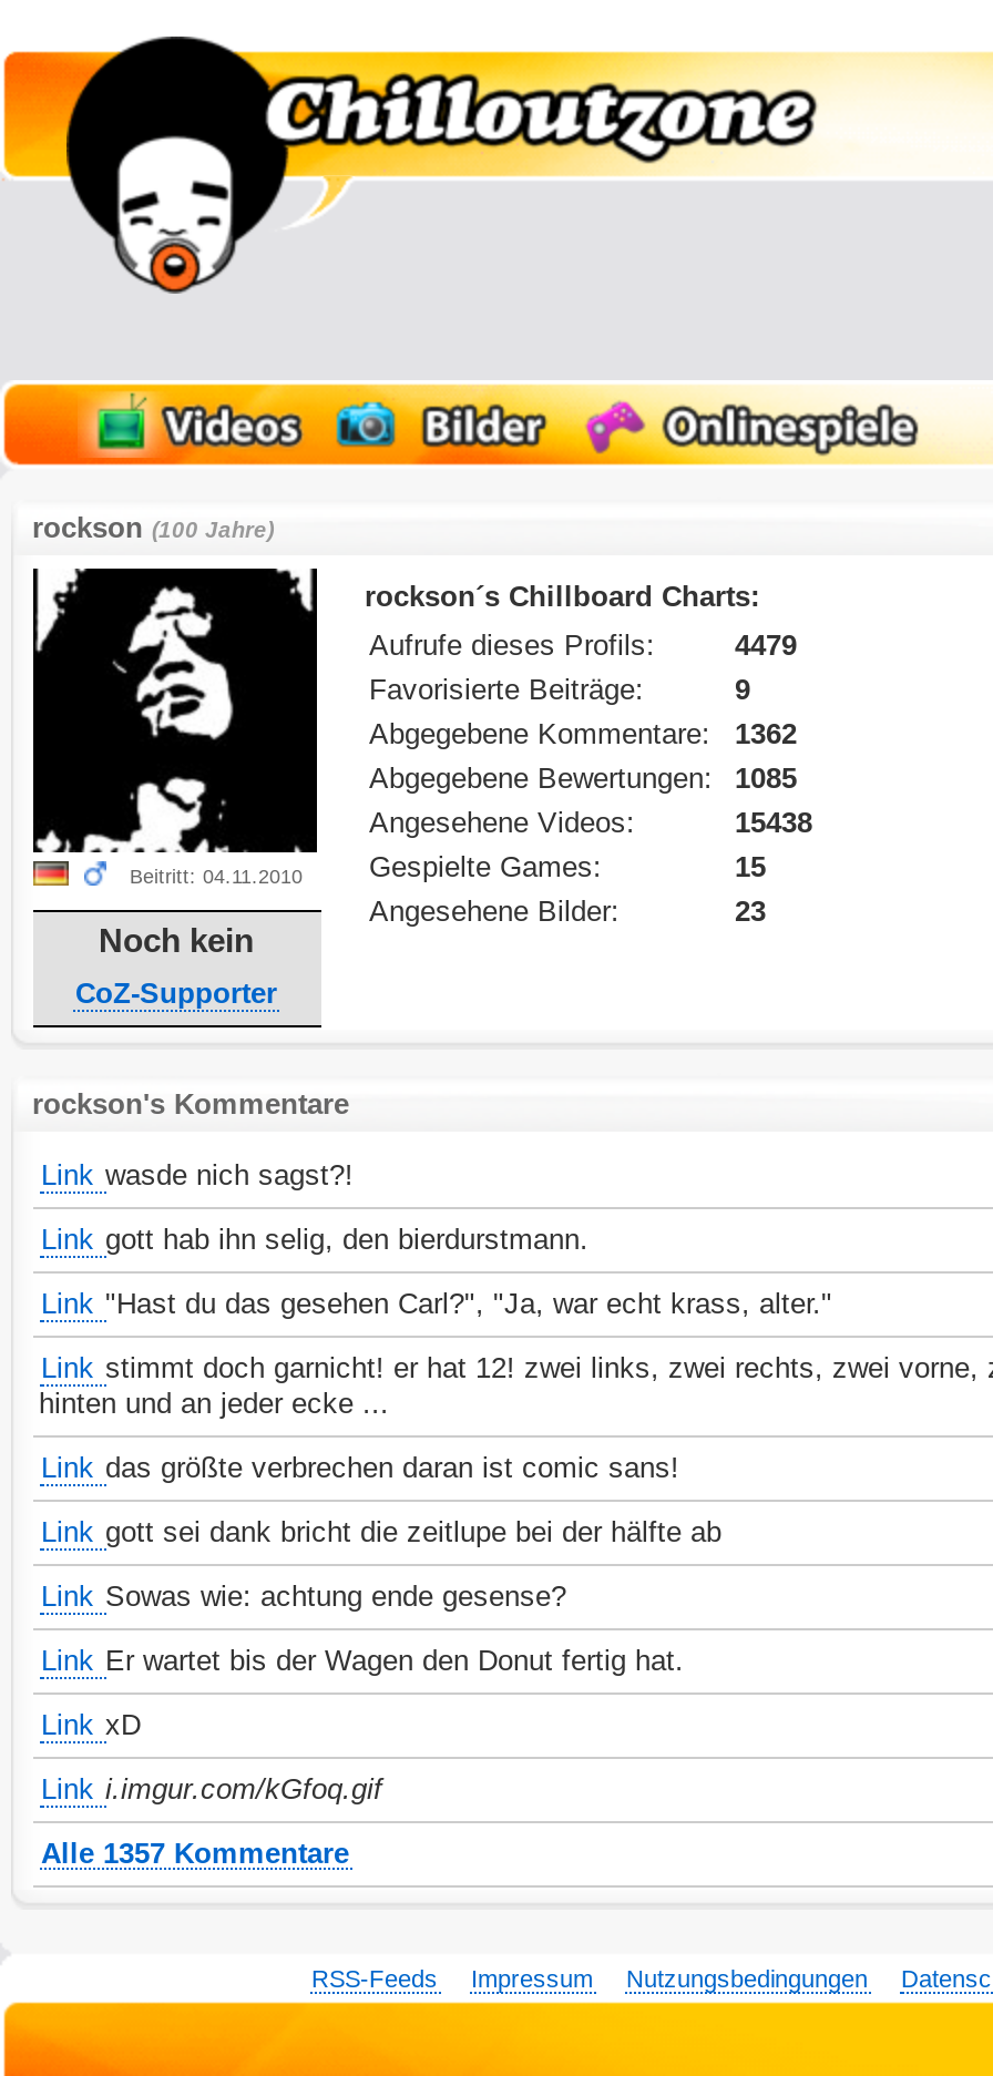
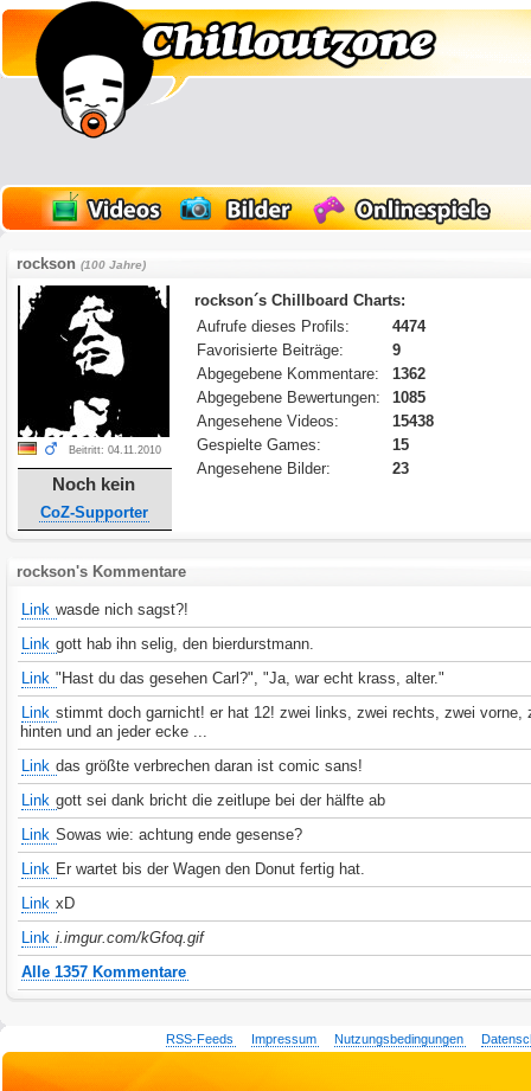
- 4479
+ 4474
